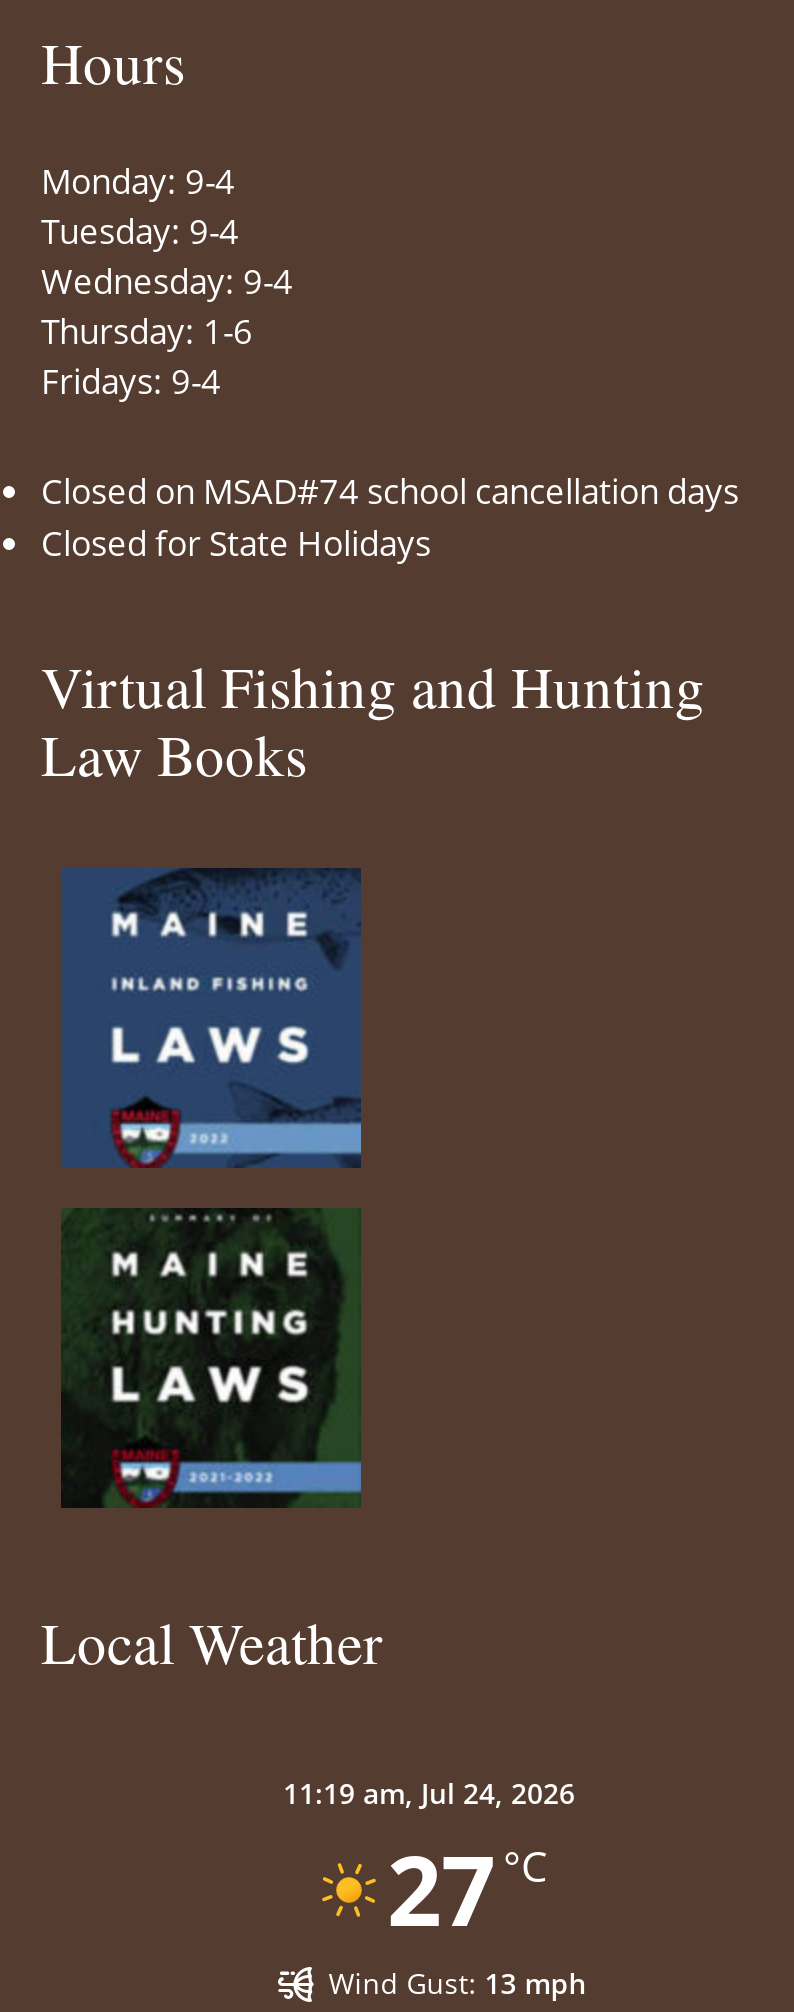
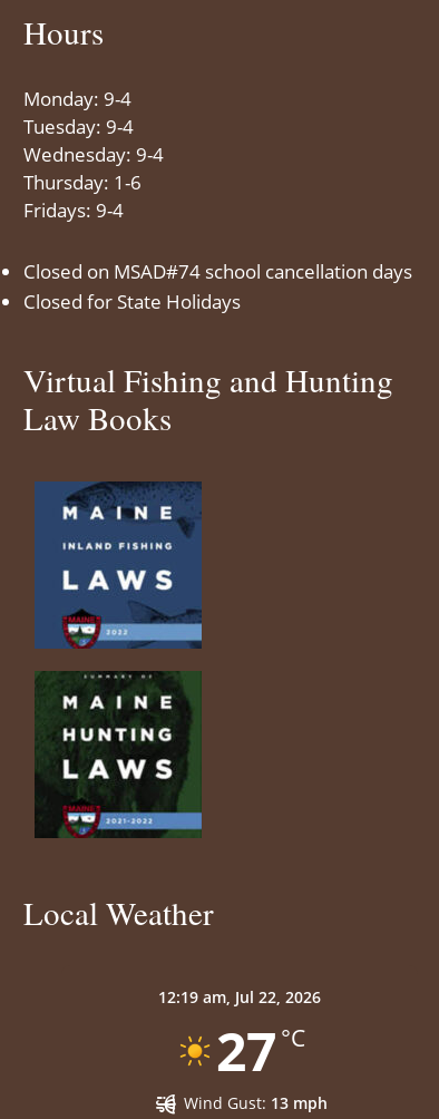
- 11:19 am, Jul 24, 2026
+ 12:19 am, Jul 22, 2026
